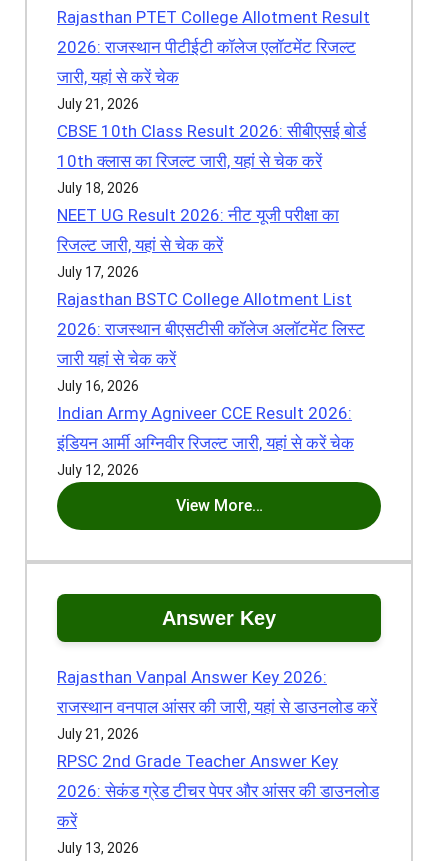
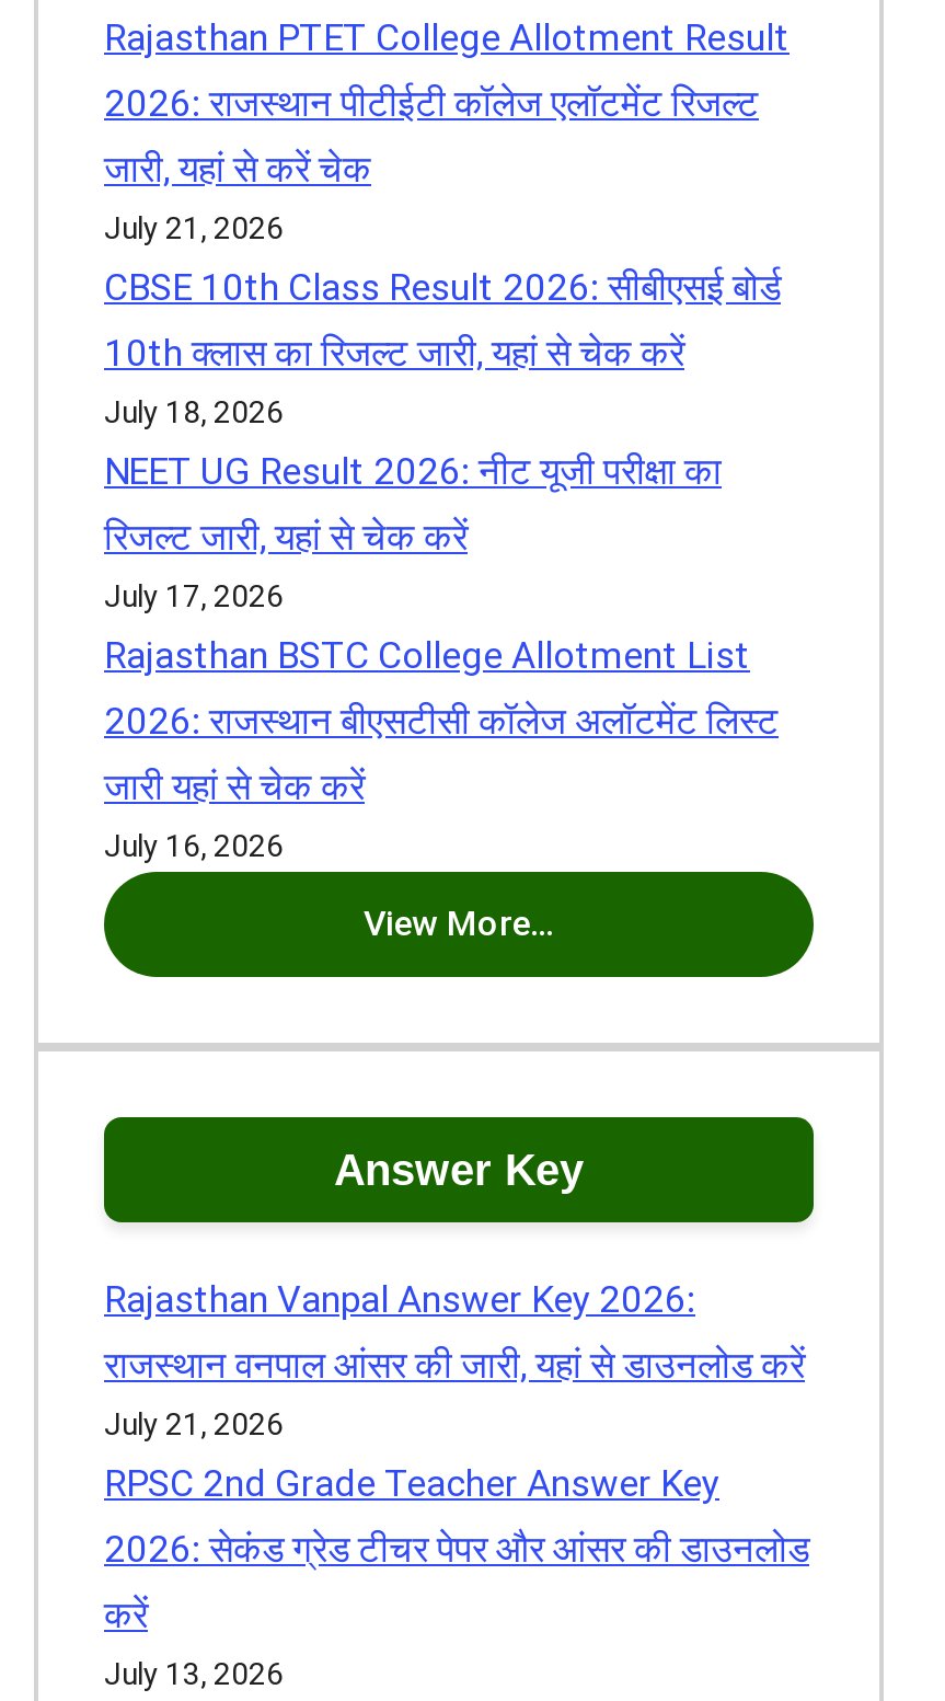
- Indian Army Agniveer CCE Result 2026:
- इंडियन आर्मी अग्निवीर रिजल्ट जारी, यहां से करें चेक
- July 12, 2026
